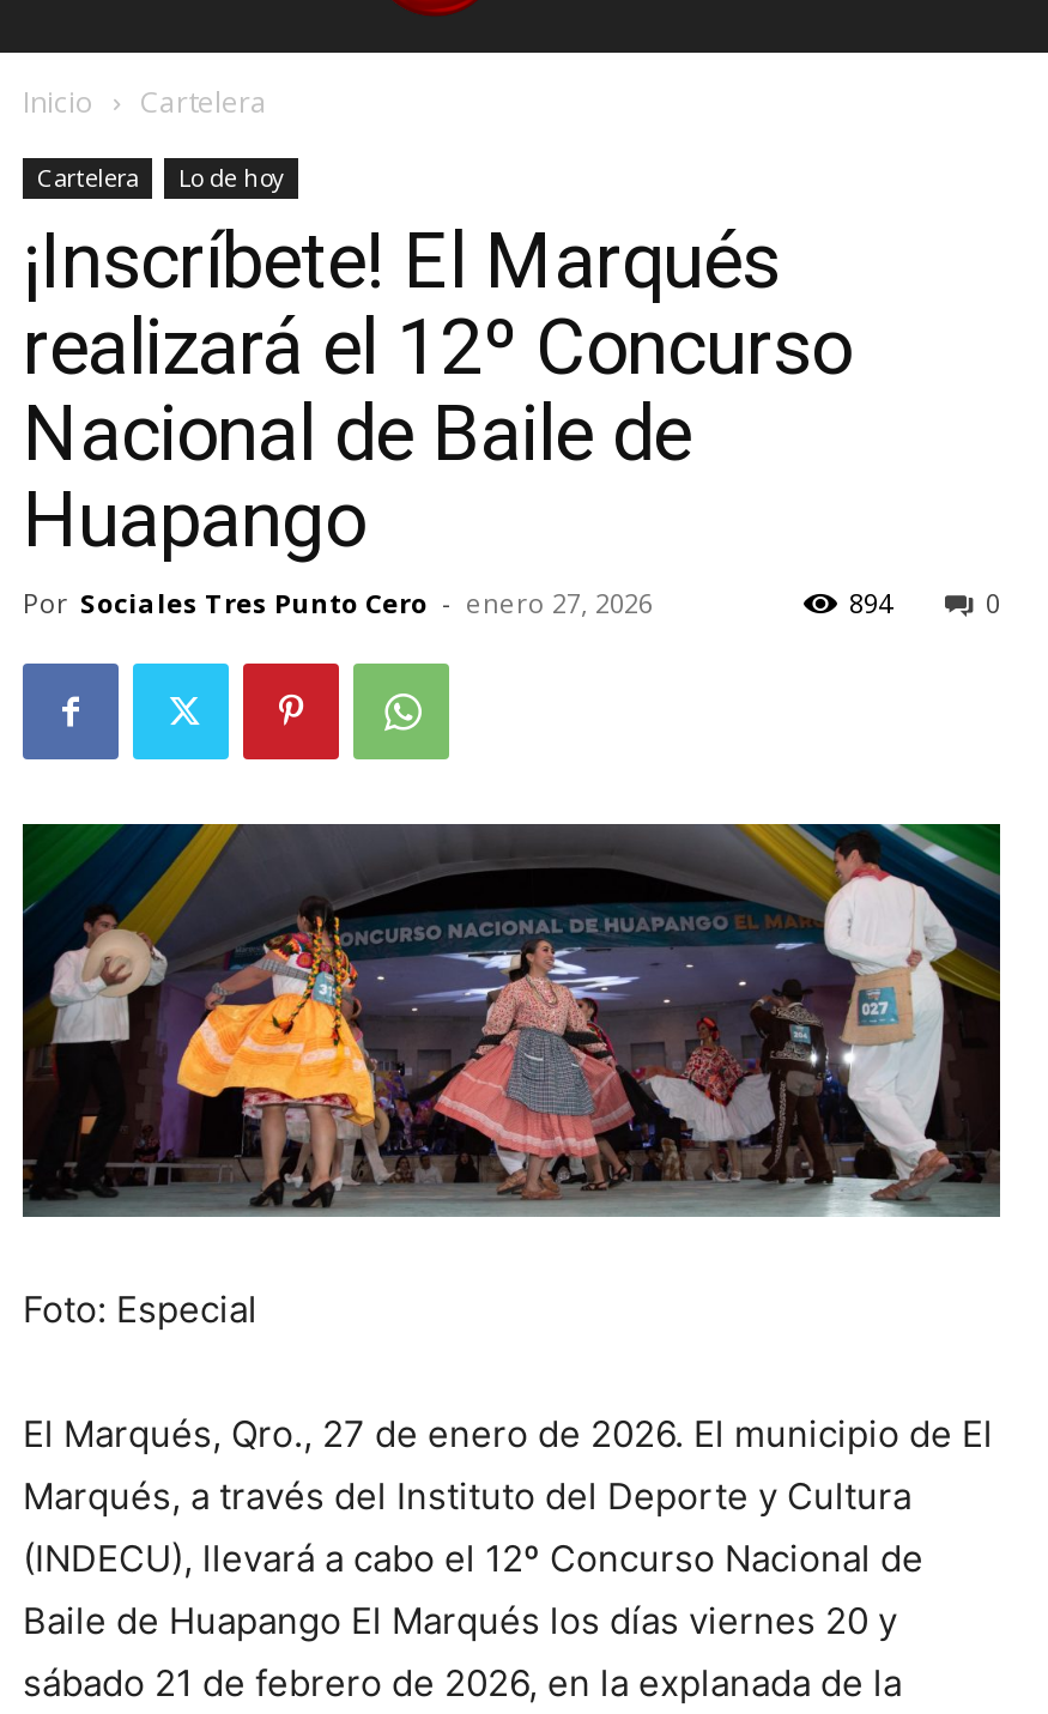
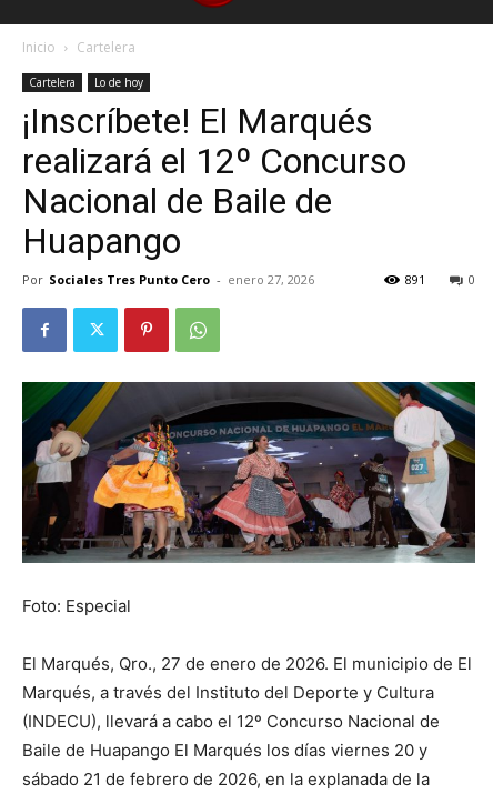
- 894
+ 891
